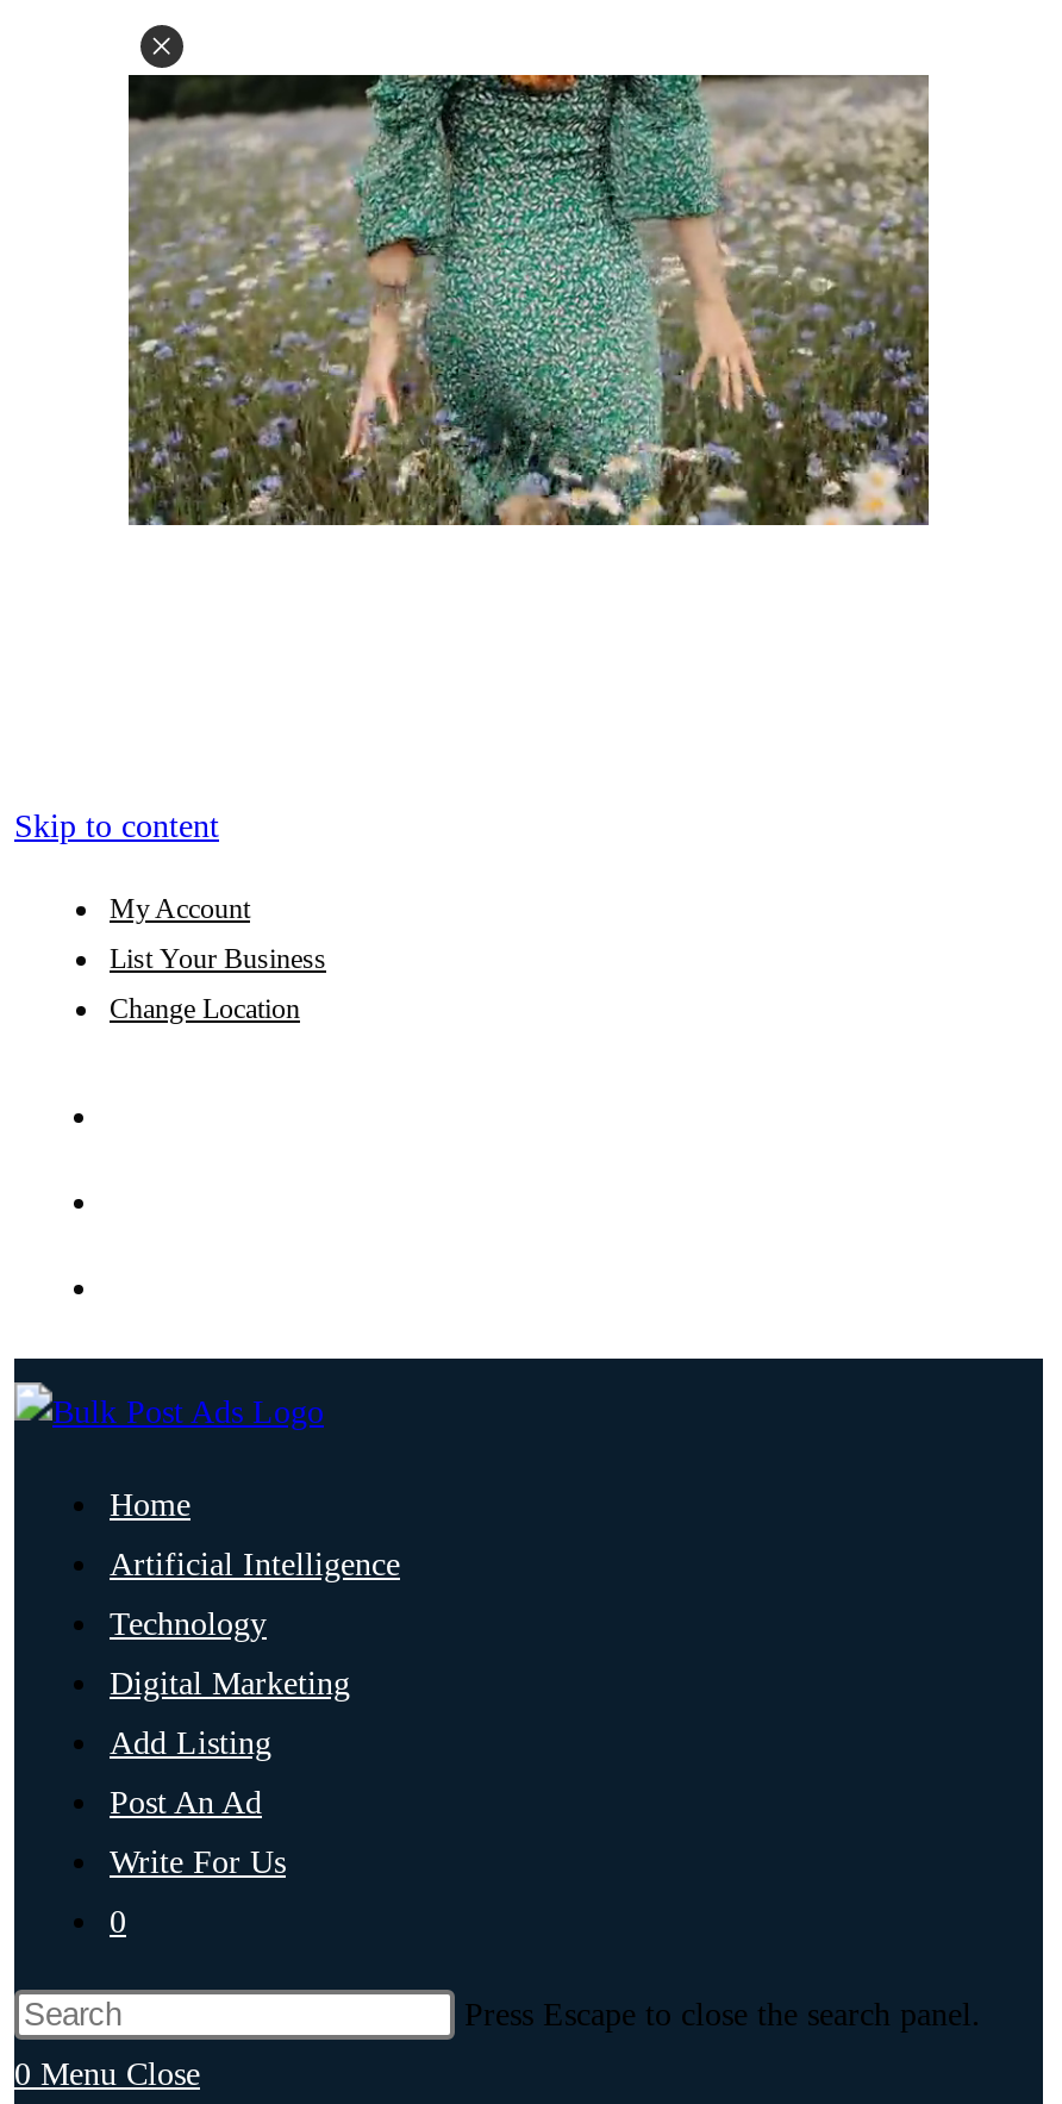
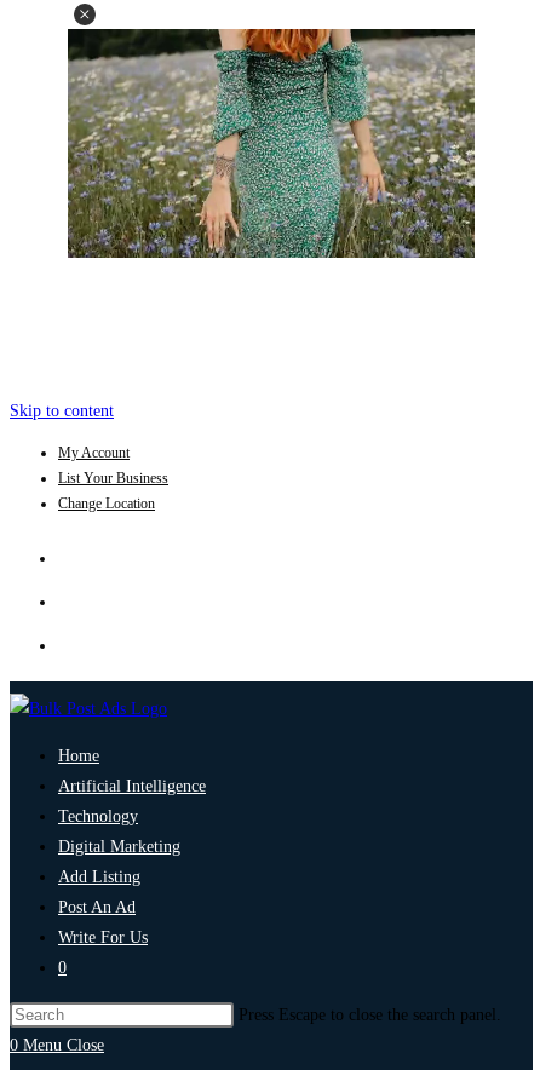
- [image]
+ [image]
